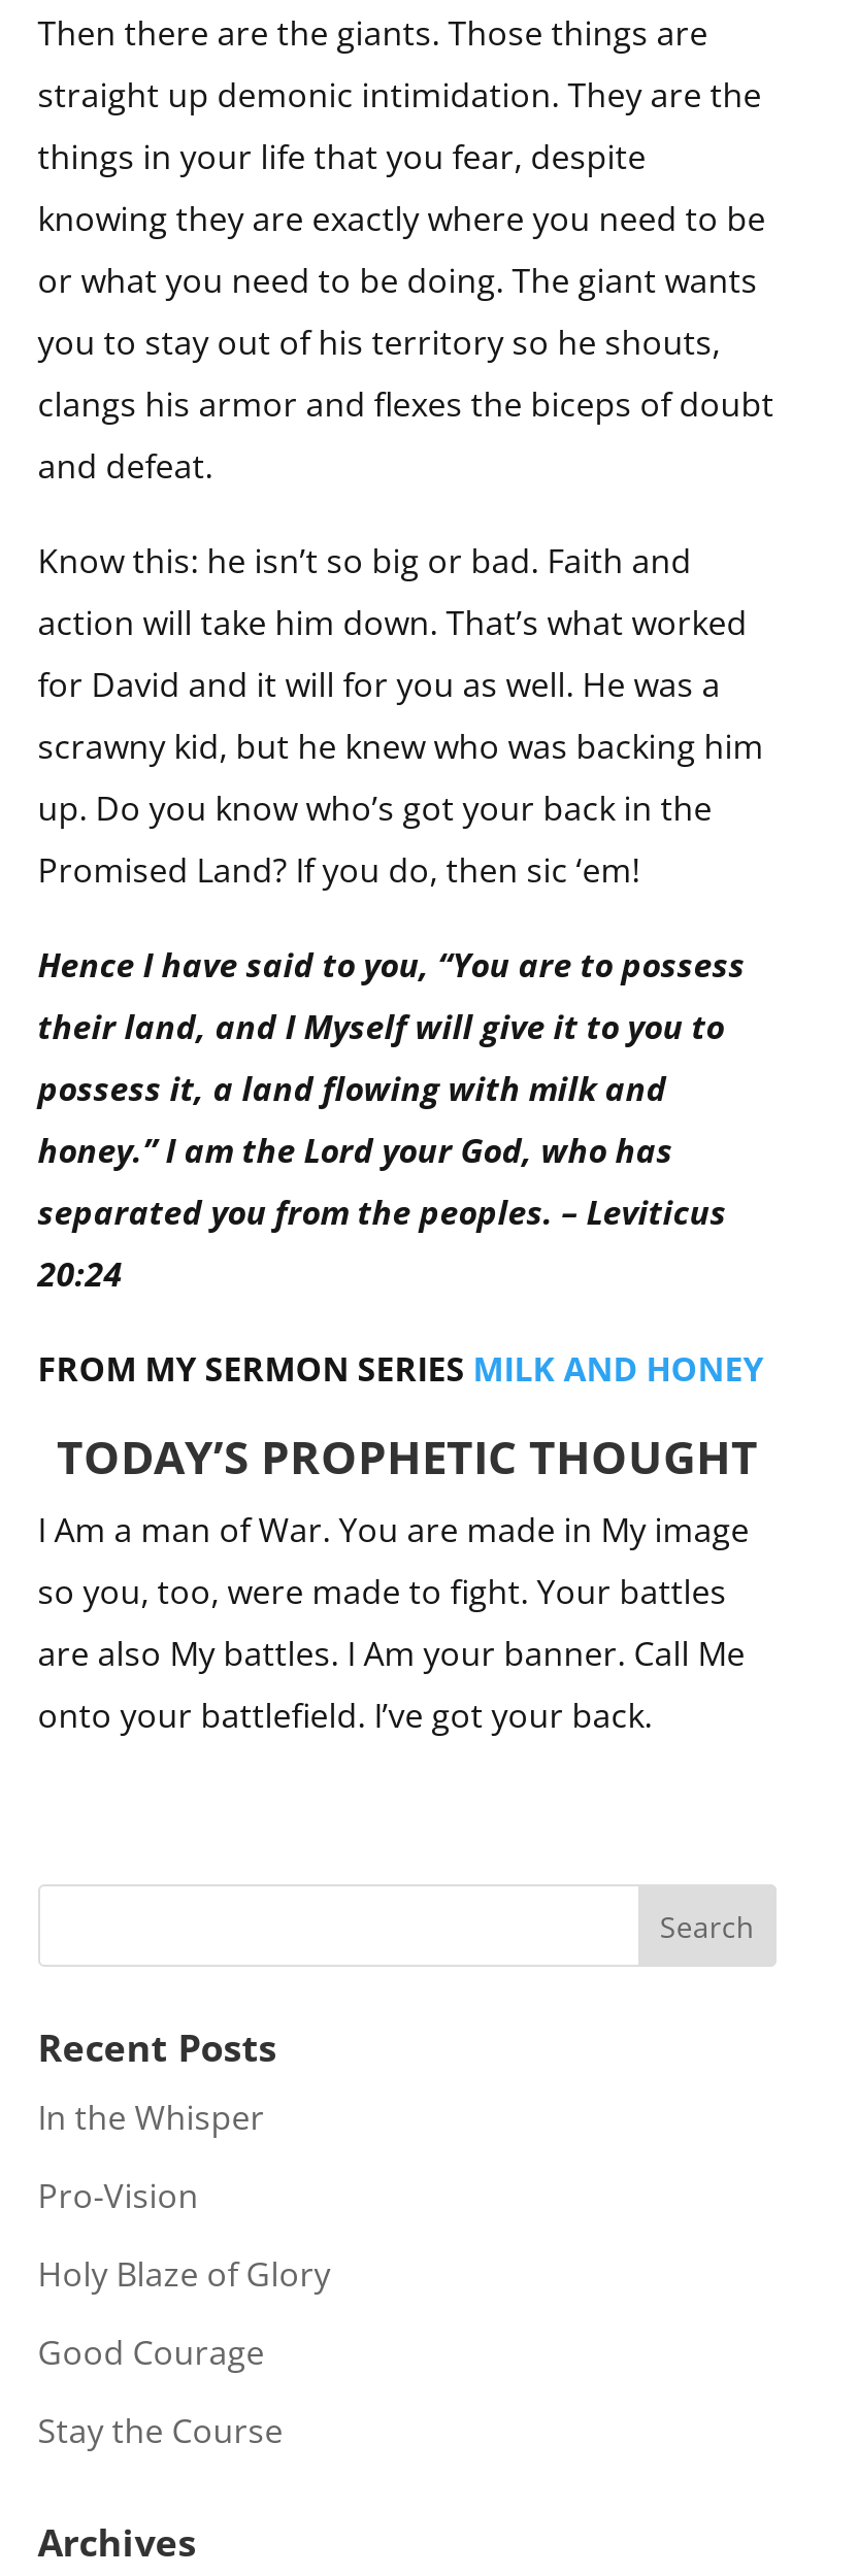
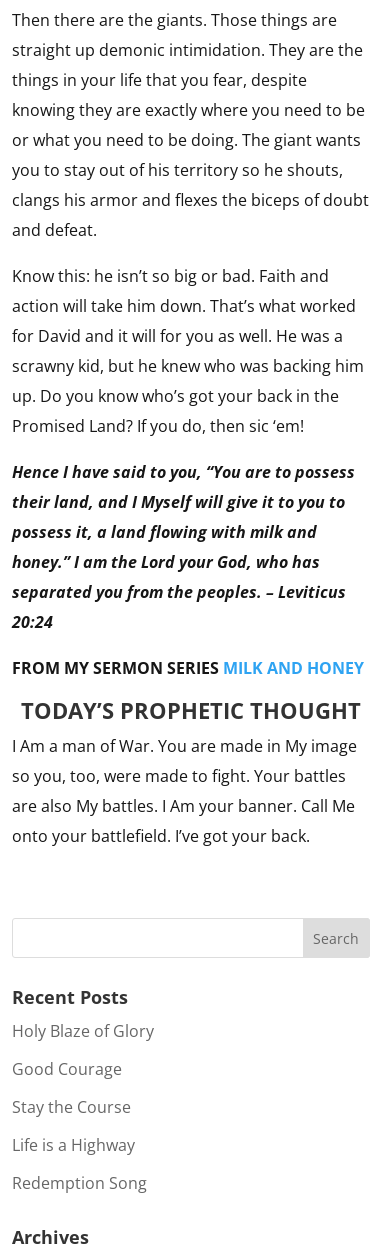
- In the Whisper
- Pro-Vision

moved up: Holy Blaze of Glory | Good Courage | Stay the Course

+ Life is a Highway
+ Redemption Song
